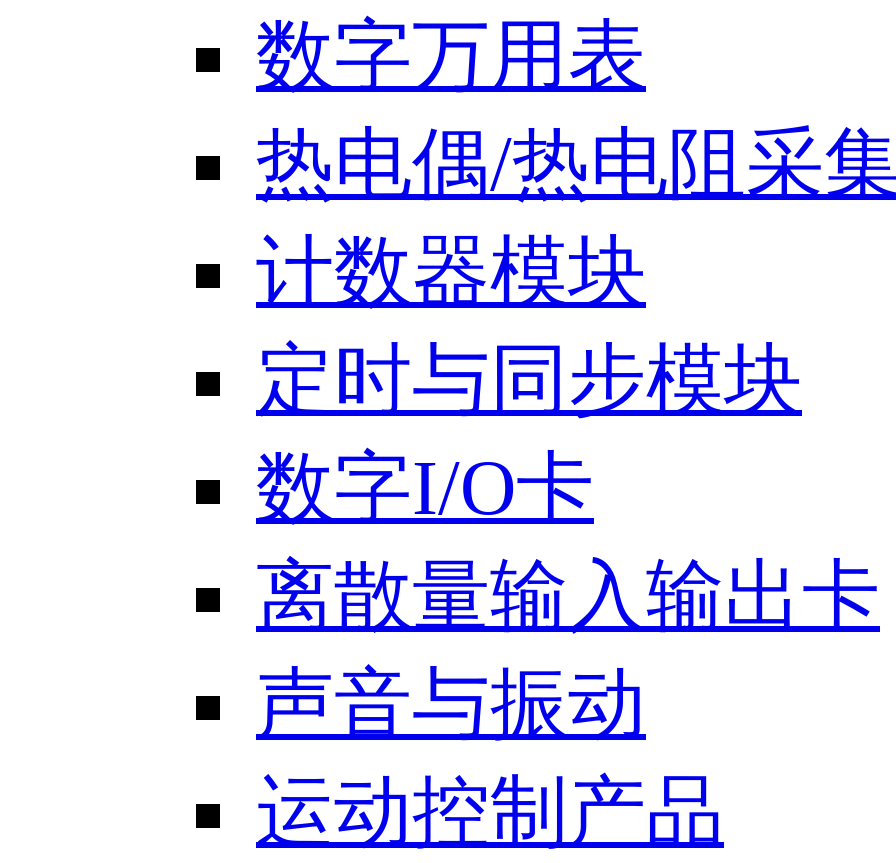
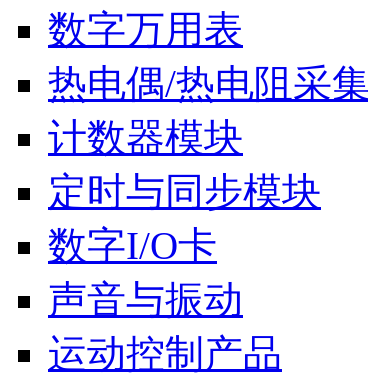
- 离散量输入输出卡
